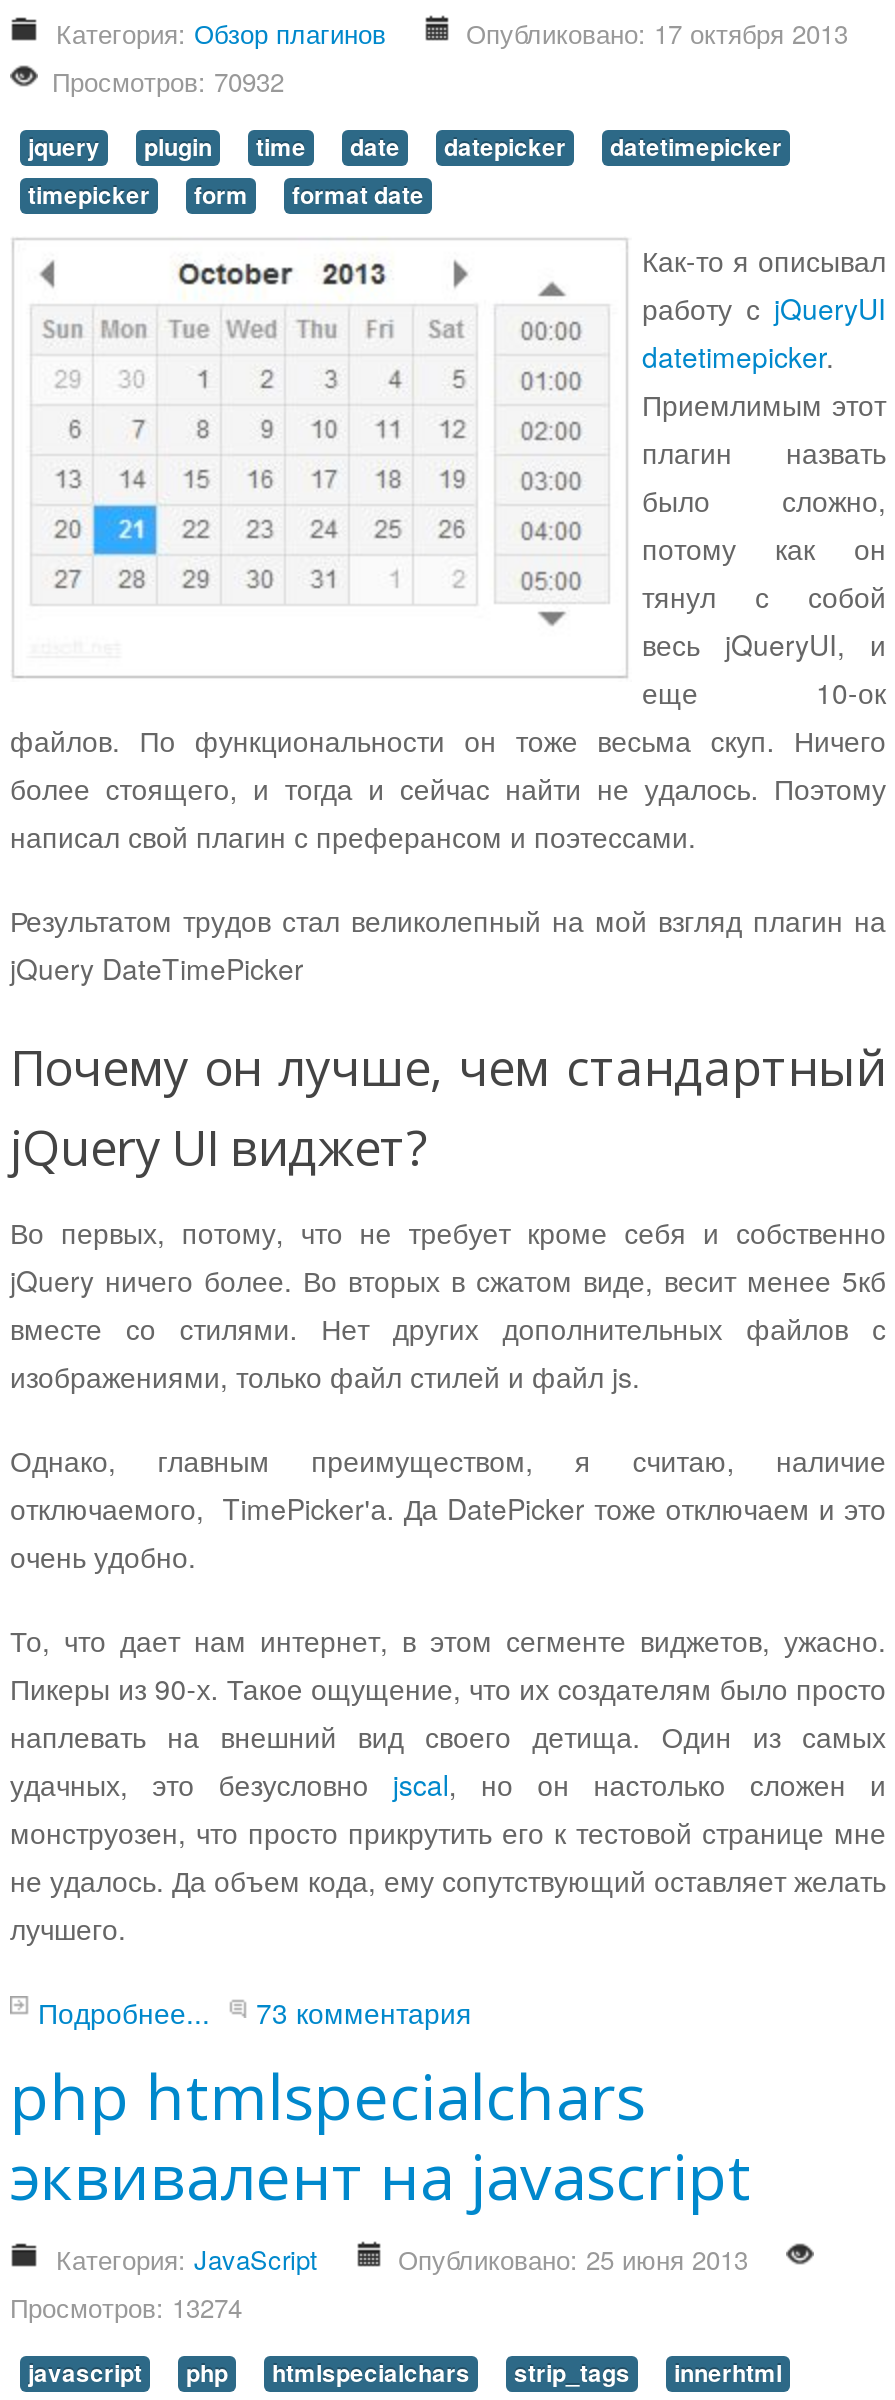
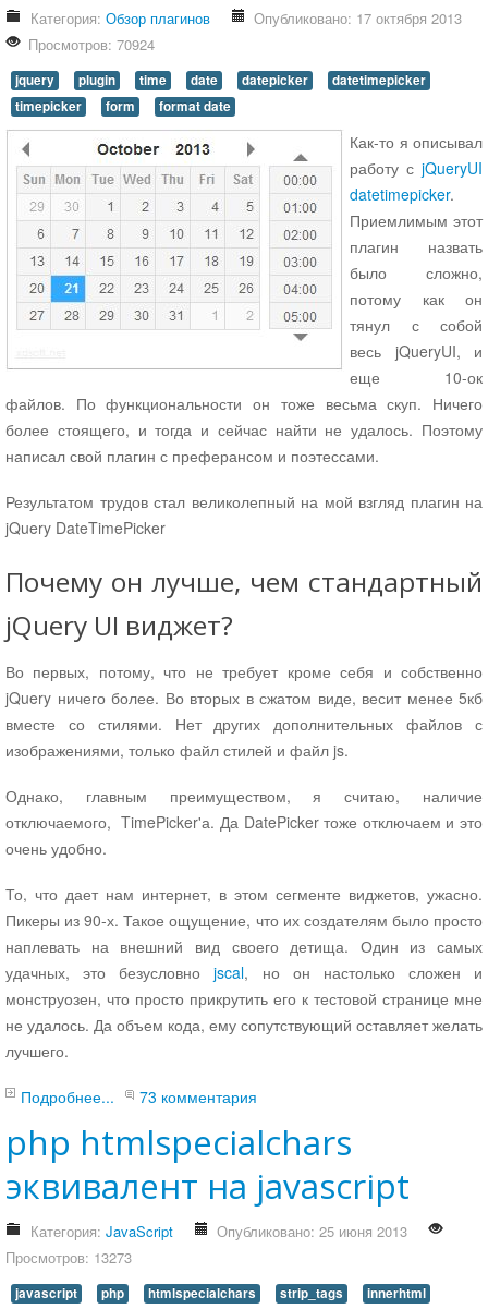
- Просмотров: 70932
+ Просмотров: 70924

- Просмотров: 13274
+ Просмотров: 13273
